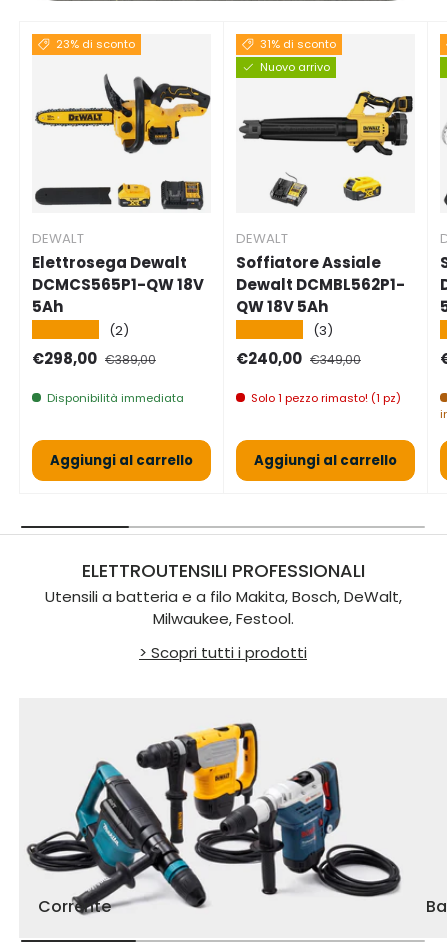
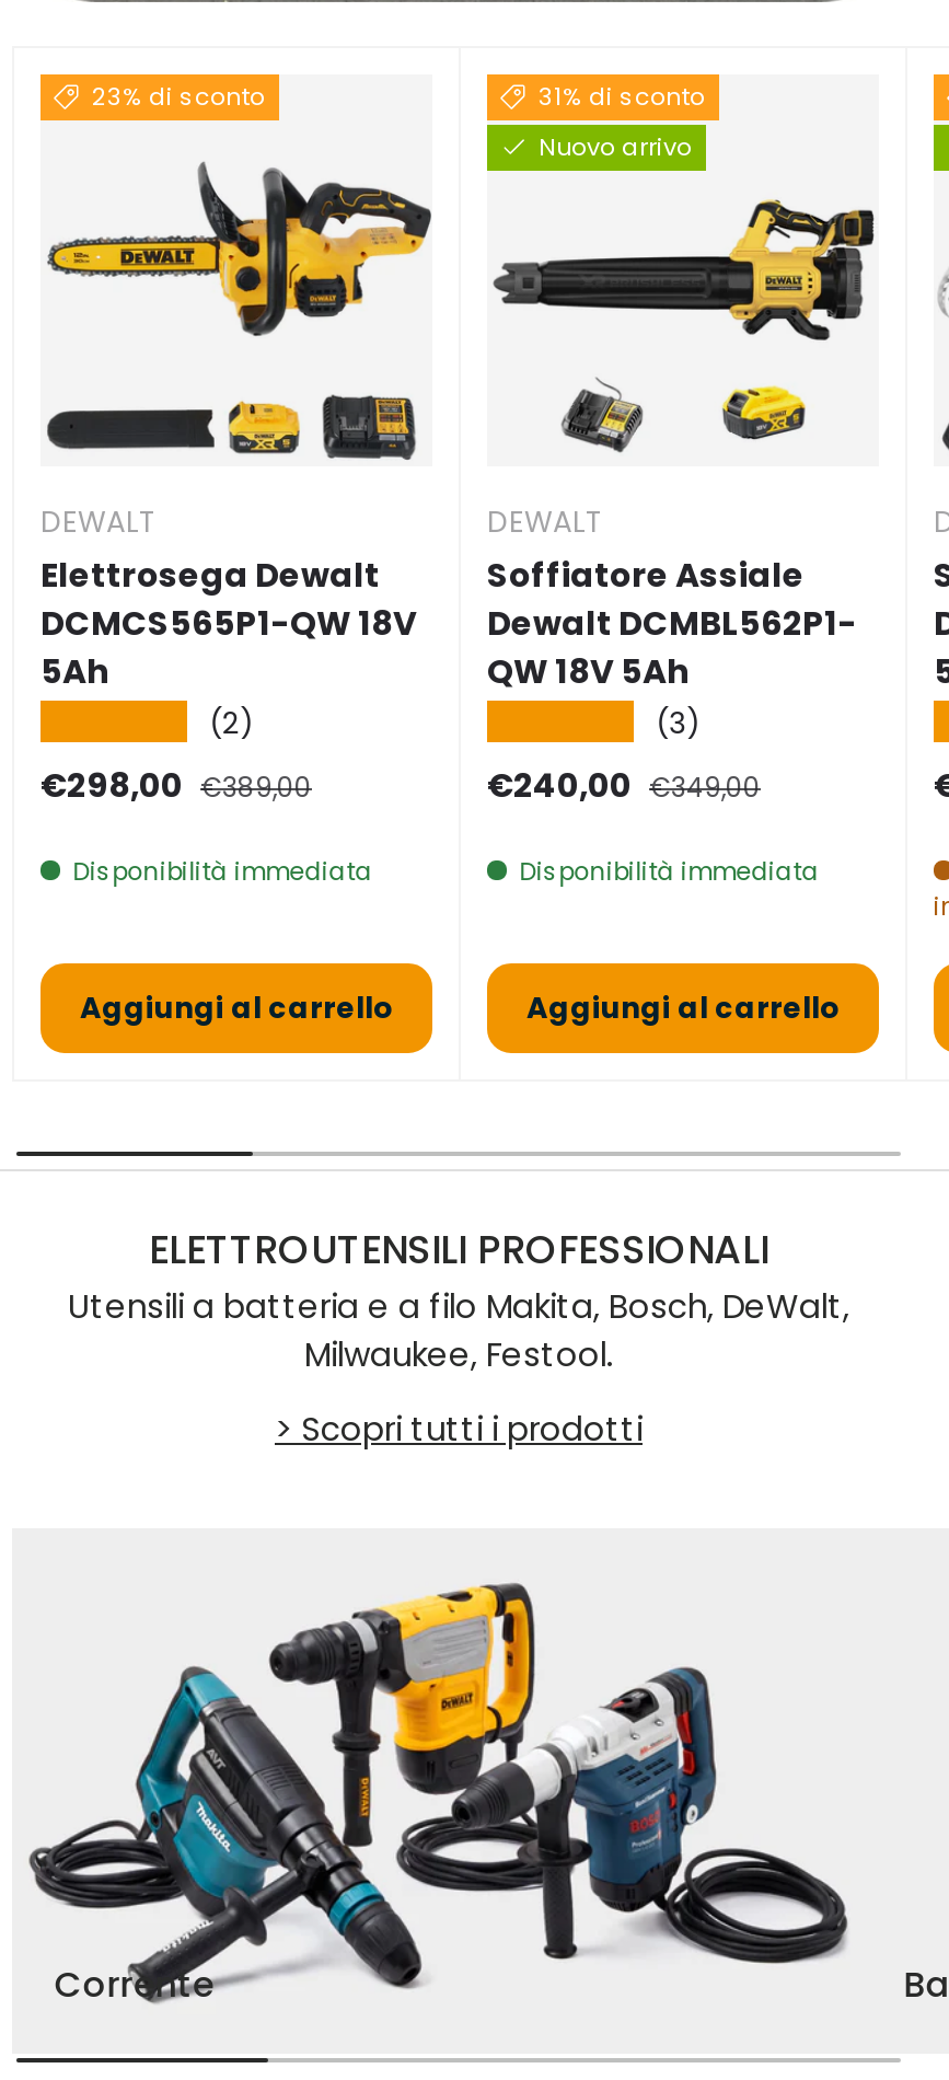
- Solo 1 pezzo rimasto! (1 pz)
+ Disponibilità immediata
